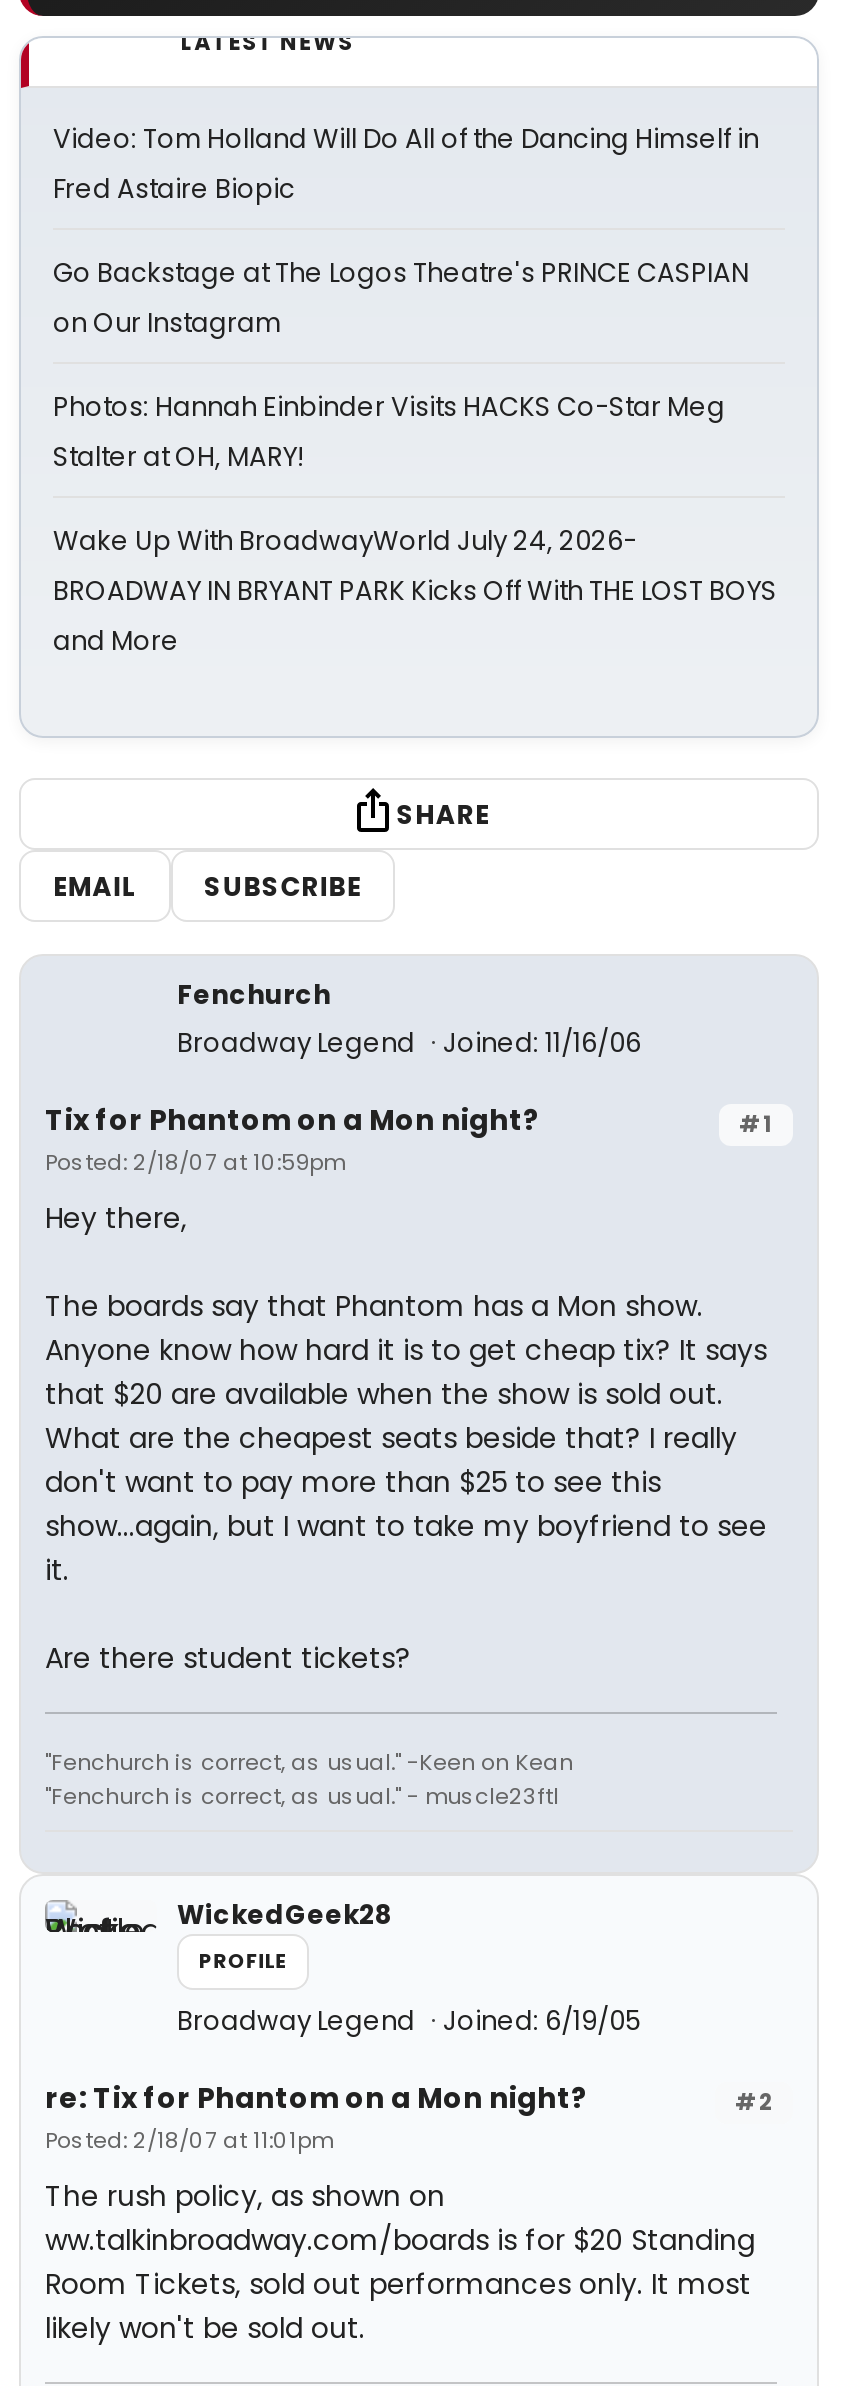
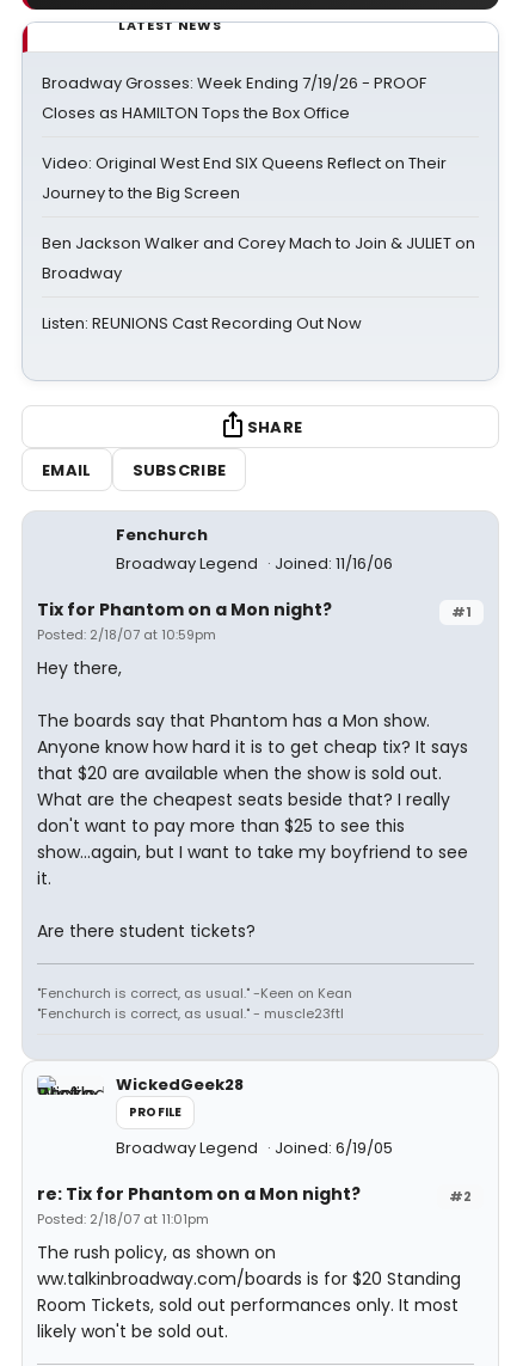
- Video: Tom Holland Will Do All of the Dancing Himself in
- Fred Astaire Biopic
+ Broadway Grosses: Week Ending 7/19/26 - PROOF
+ Closes as HAMILTON Tops the Box Office

- Go Backstage at The Logos Theatre's PRINCE CASPIAN
- on Our Instagram
+ Video: Original West End SIX Queens Reflect on Their
+ Journey to the Big Screen

- Photos: Hannah Einbinder Visits HACKS Co-Star Meg
- Stalter at OH, MARY!
+ Ben Jackson Walker and Corey Mach to Join & JULIET on
+ Broadway

- Wake Up With BroadwayWorld July 24, 2026-
- BROADWAY IN BRYANT PARK Kicks Off With THE LOST BOYS
- and More
+ Listen: REUNIONS Cast Recording Out Now
